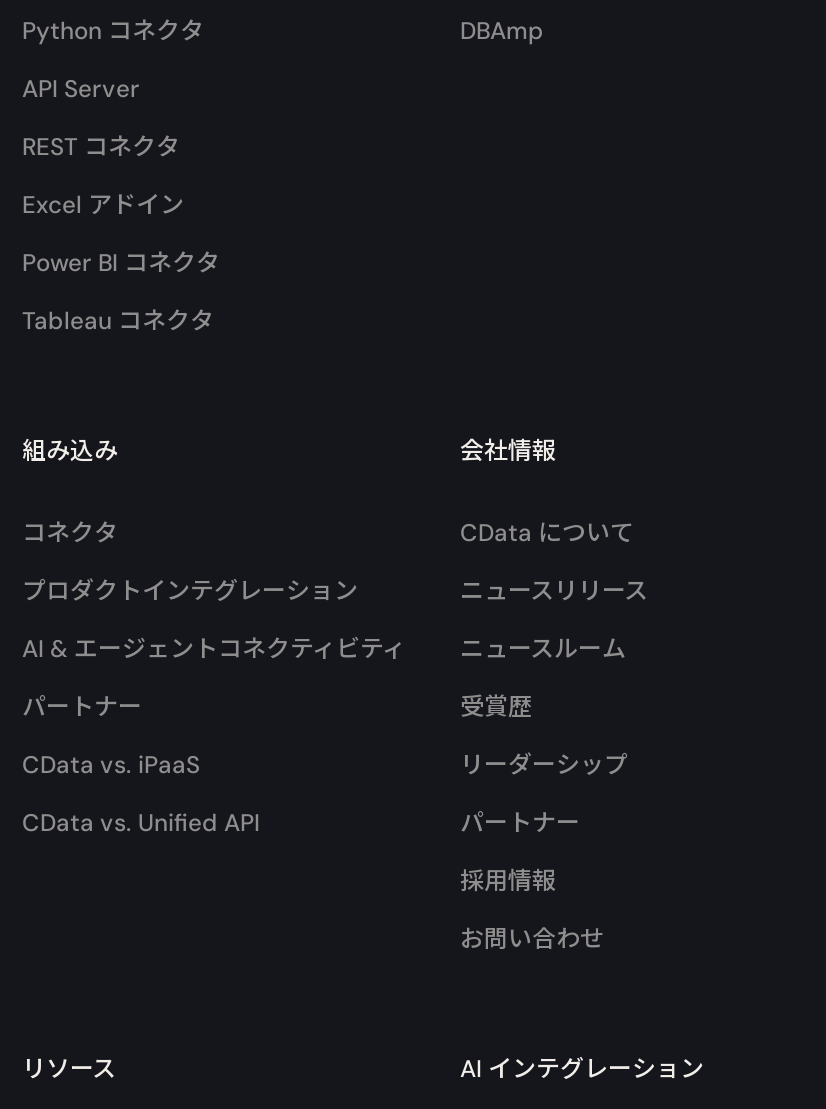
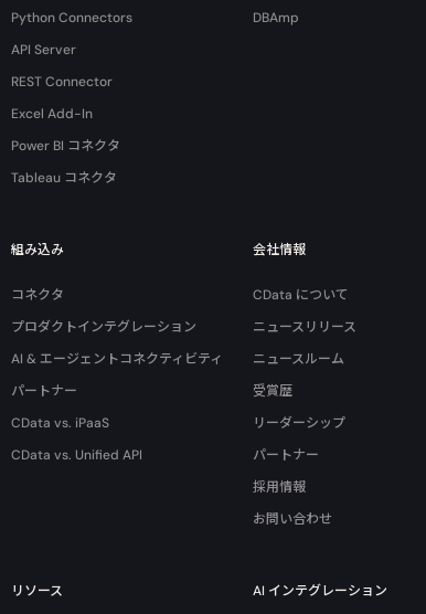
- Python コネクタ
+ Python Connectors

- REST コネクタ
+ REST Connector

- Excel アドイン
+ Excel Add-In
